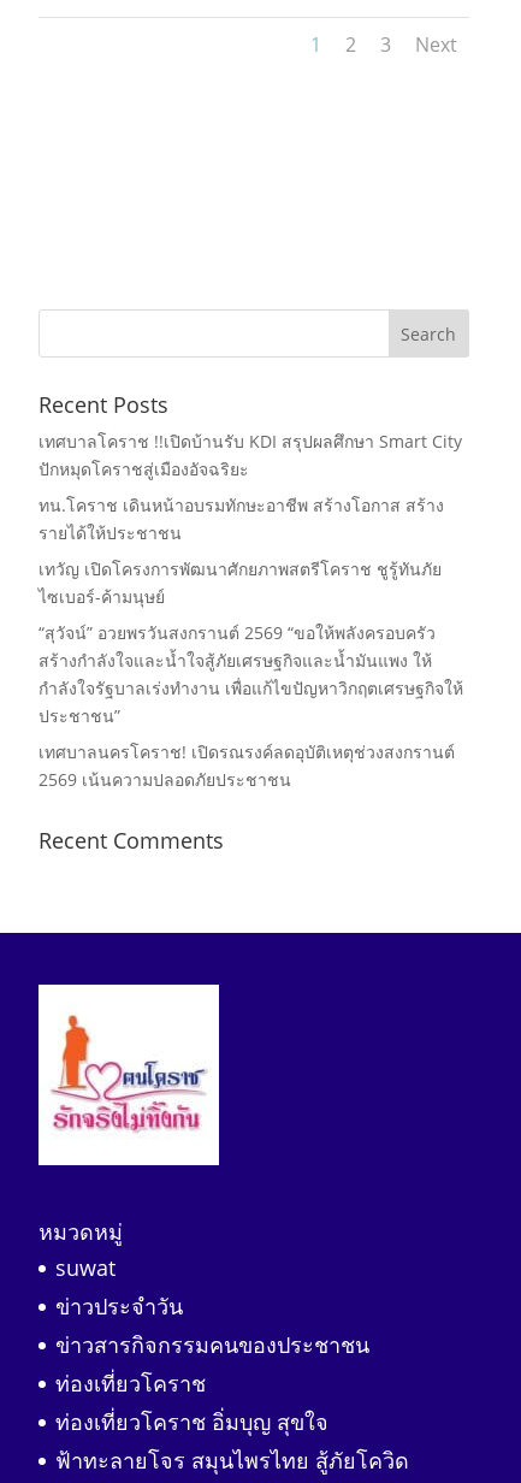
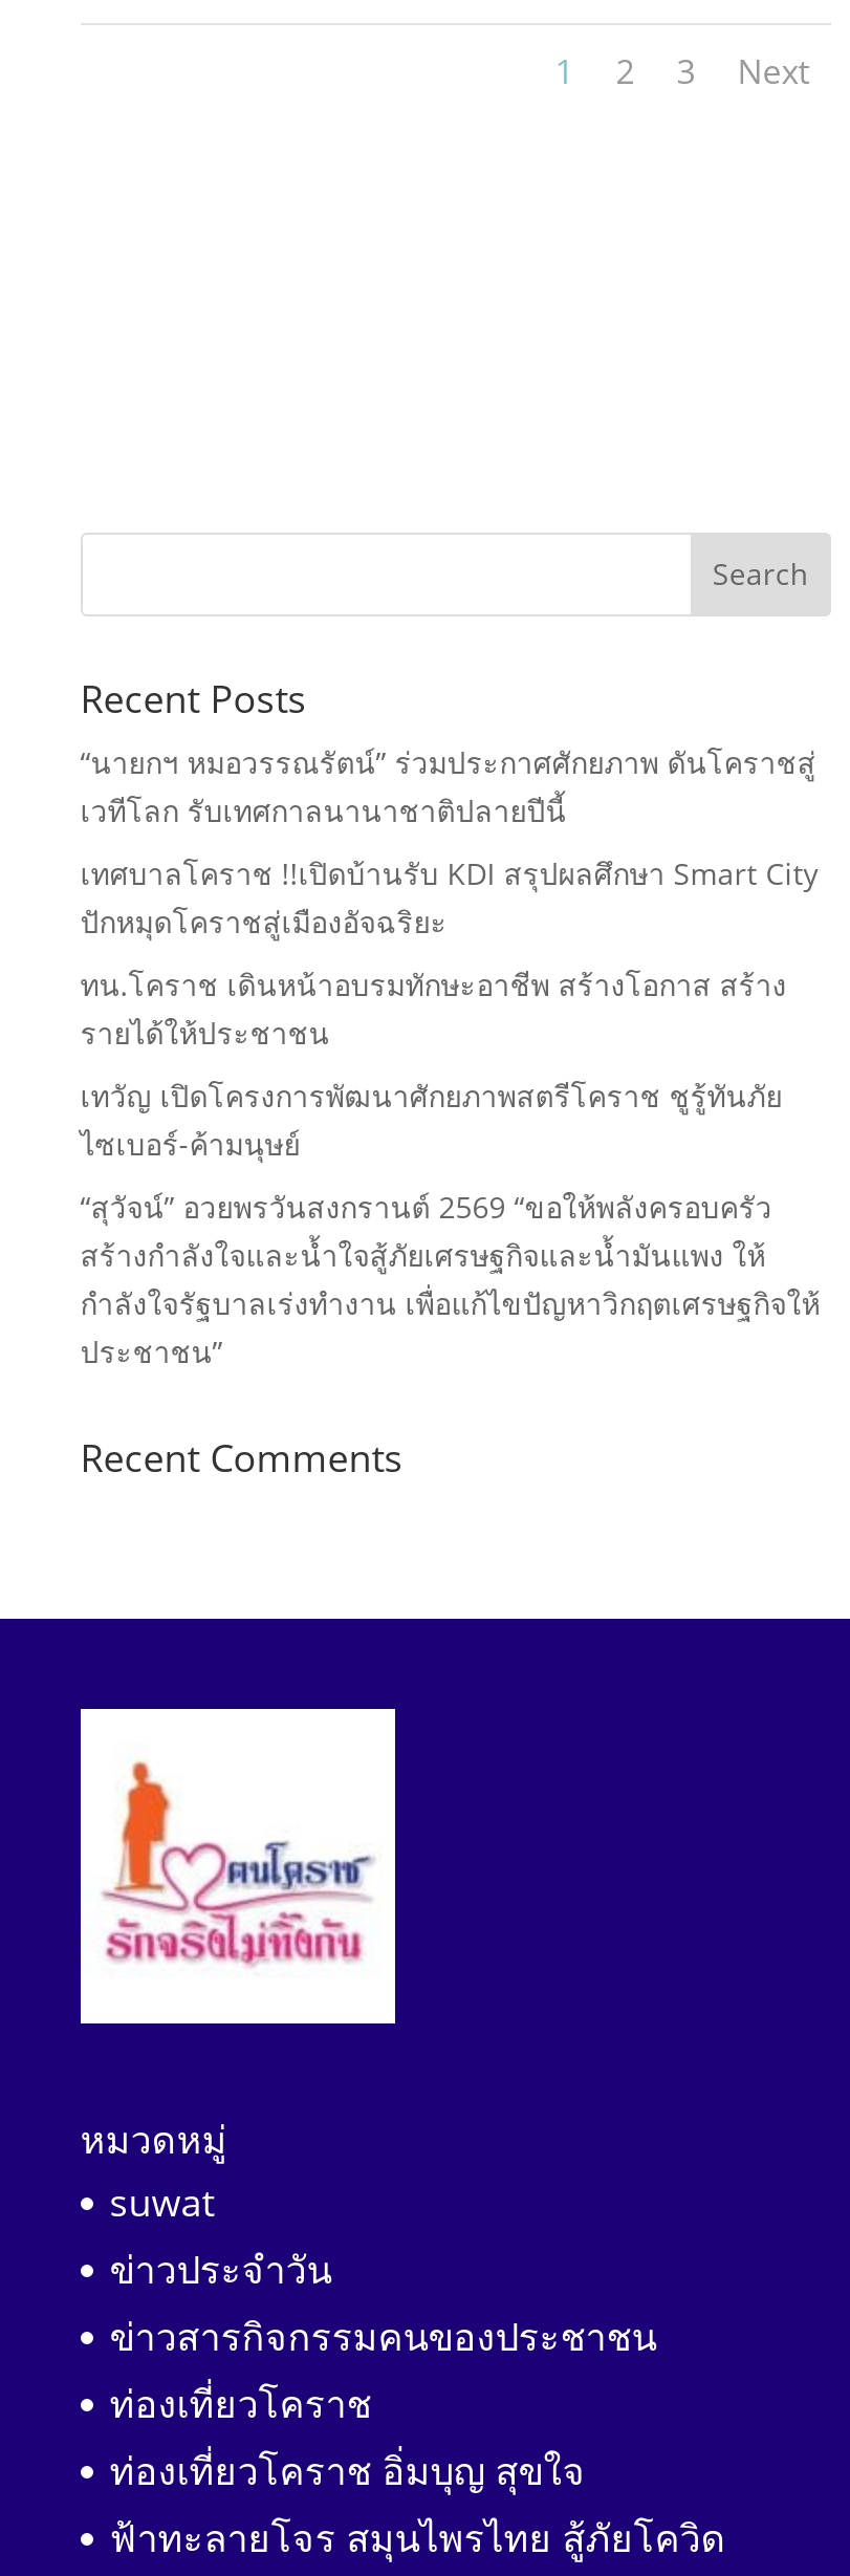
+ “นายกฯ หมอวรรณรัตน์” ร่วมประกาศศักยภาพ ดันโคราชสู่
+ เวทีโลก รับเทศกาลนานาชาติปลายปีนี้

moved down: เทศบาลโคราช !!เปิดบ้านรับ KDI สรุปผลศึกษา Smart City | ปักหมุดโคราชสู่เมืองอัจฉริยะ | ทน.โคราช เดินหน้าอบรมทักษะอาชีพ สร้างโอกาส สร้าง | ... | กำลังใจรัฐบาลเร่งทํางาน เพื่อแก้ไขปัญหาวิกฤตเศรษฐกิจให้ | ประชาชน”

- เทศบาลนครโคราช! เปิดรณรงค์ลดอุบัติเหตุช่วงสงกรานต์
- 2569 เน้นความปลอดภัยประชาชน
